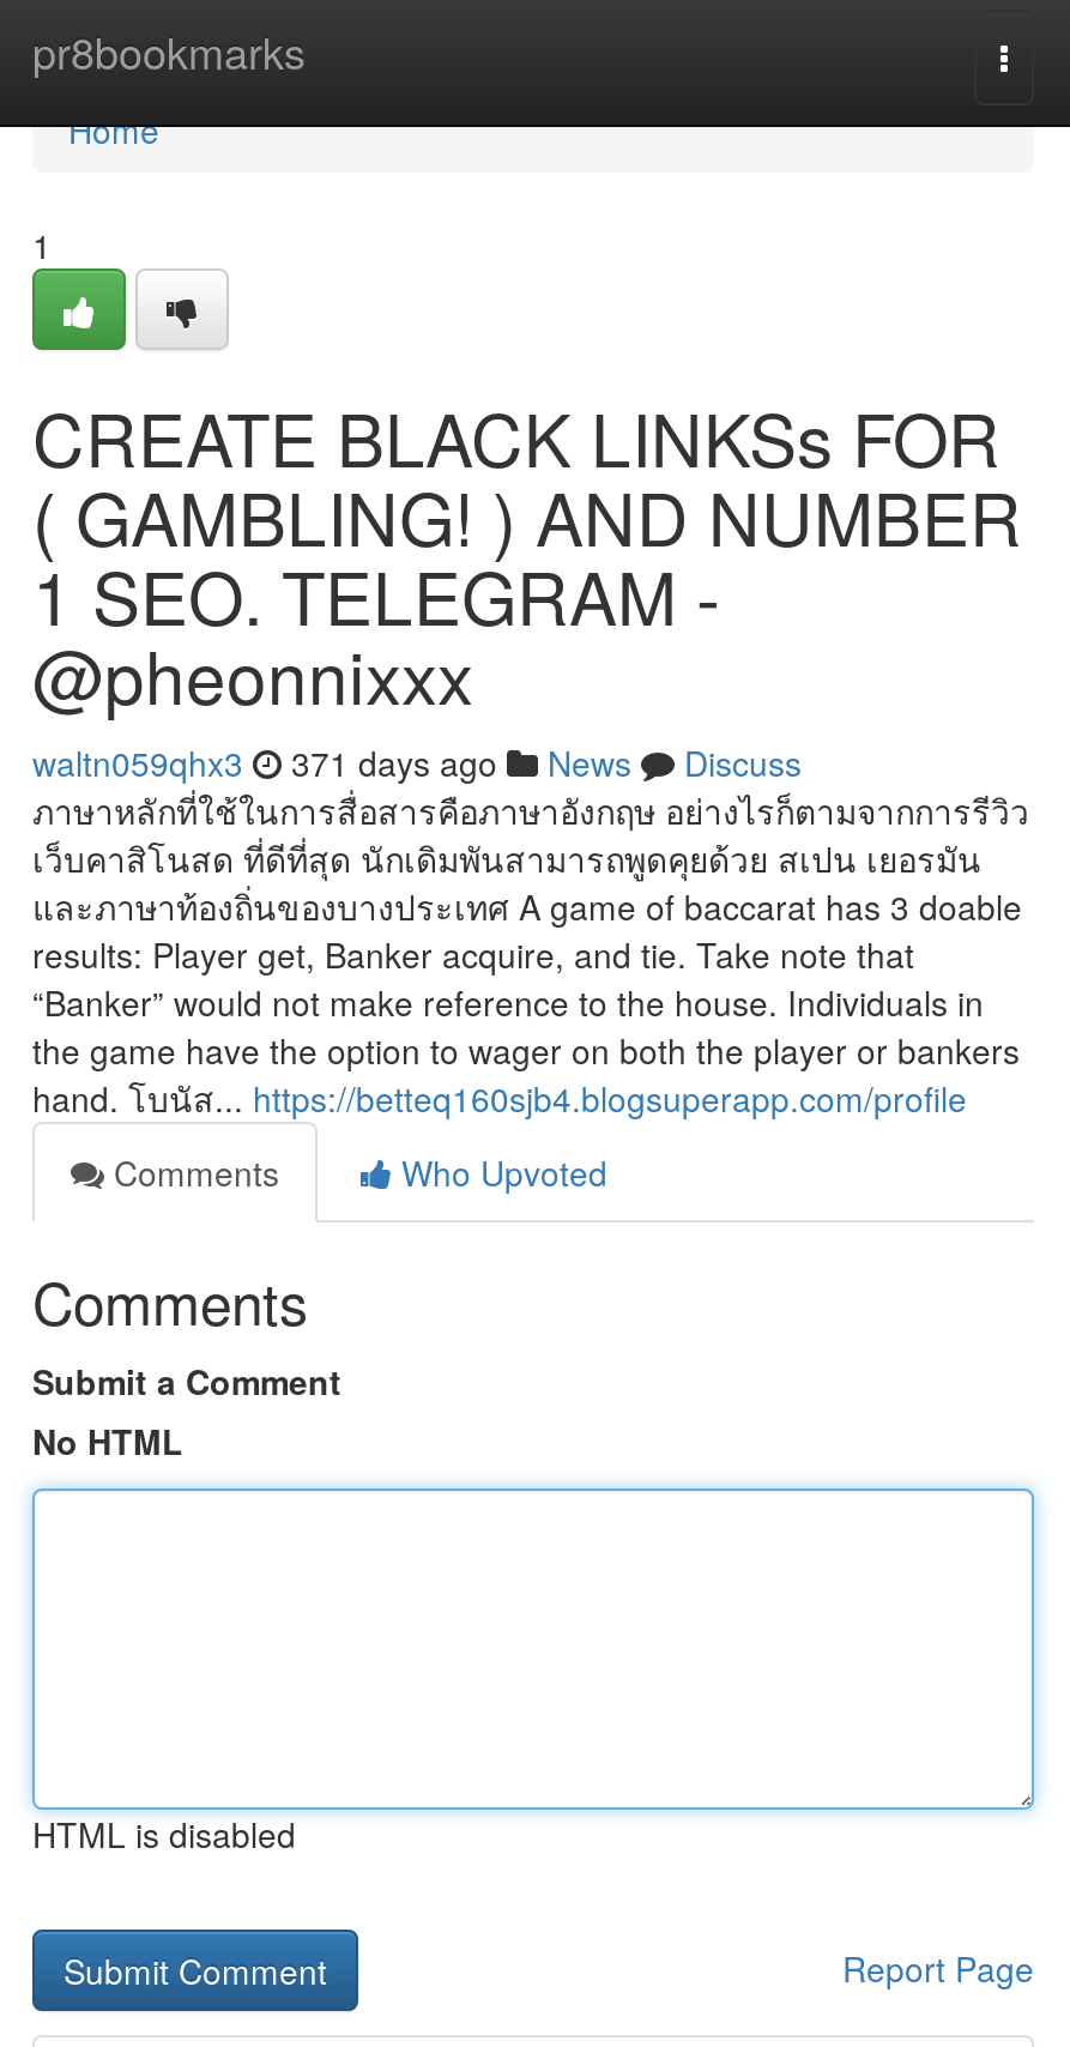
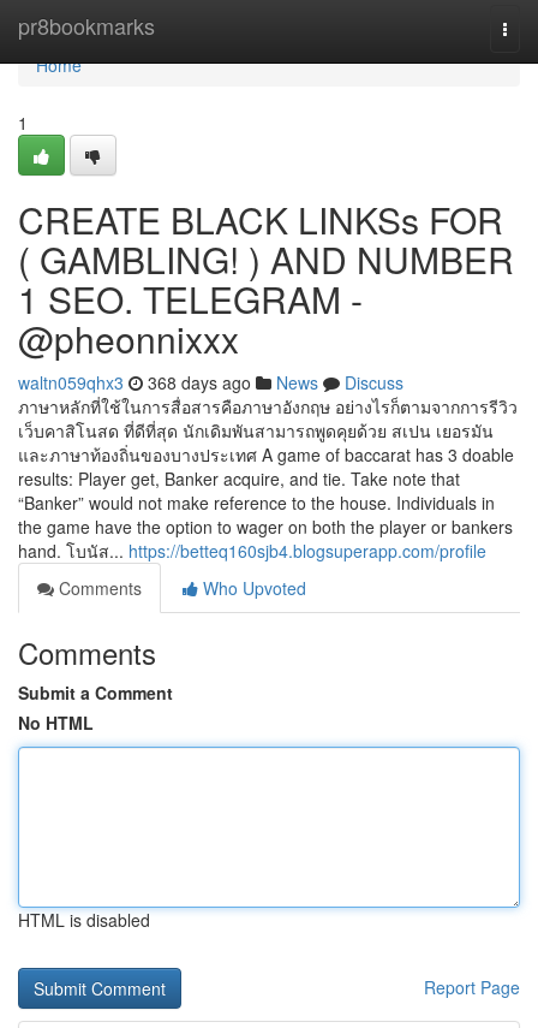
- waltn059qhx3 371 days ago News Discuss
+ waltn059qhx3 368 days ago News Discuss
